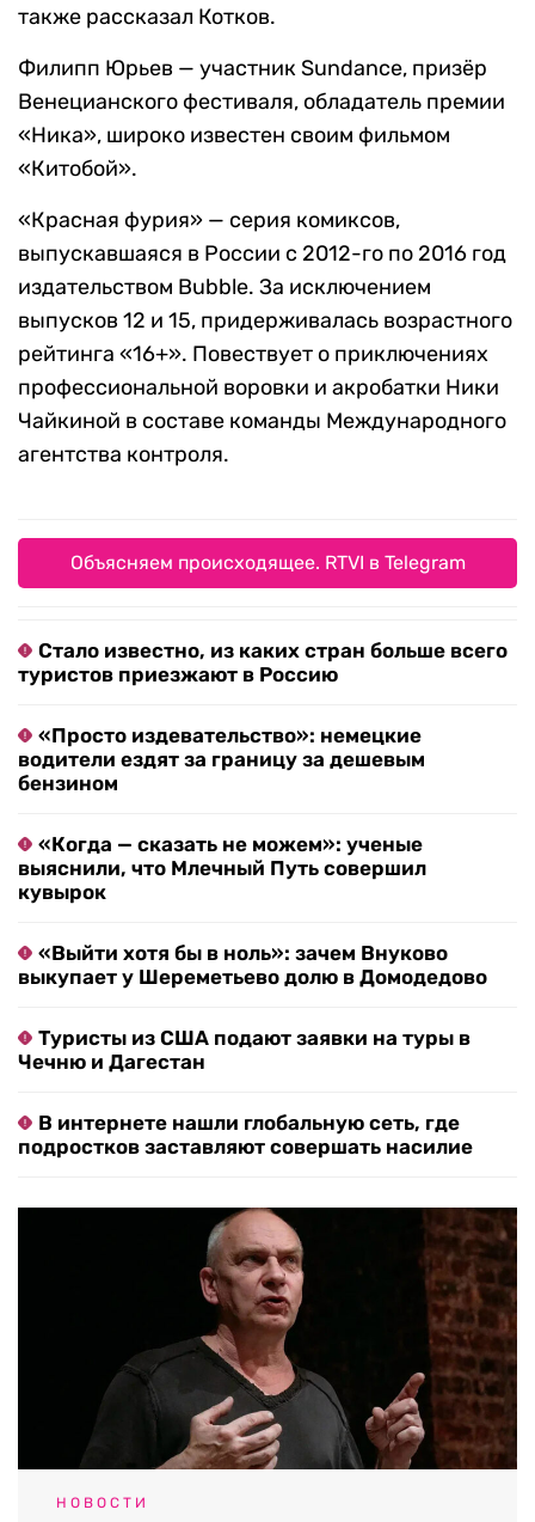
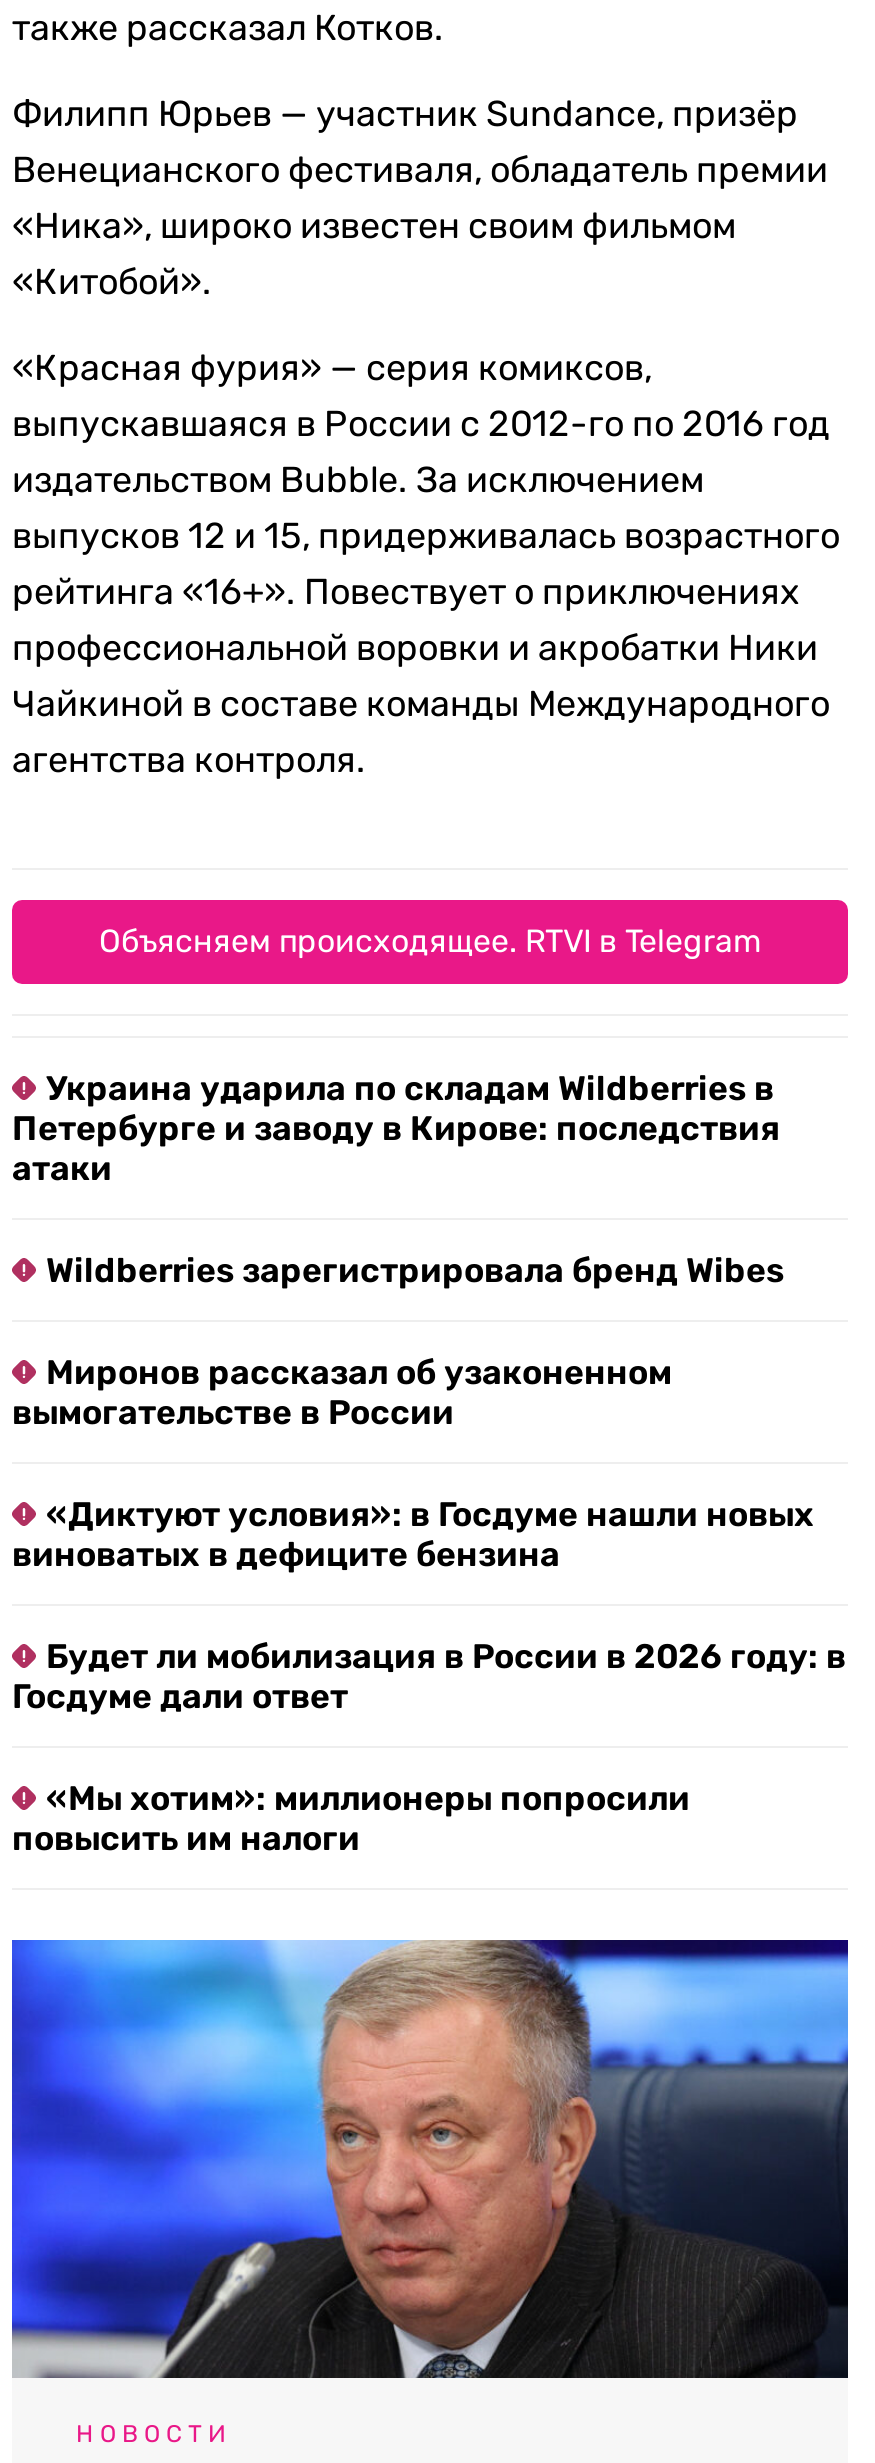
- Стало известно, из каких стран больше всего
- туристов приезжают в Россию
+ Украина ударила по складам Wildberries в
+ Петербурге и заводу в Кирове: последствия
+ атаки

- «Просто издевательство»: немецкие
- водители ездят за границу за дешевым
- бензином
+ Wildberries зарегистрировала бренд Wibes

- «Когда — сказать не можем»: ученые
- выяснили, что Млечный Путь совершил
- кувырок
+ Миронов рассказал об узаконенном
+ вымогательстве в России

- «Выйти хотя бы в ноль»: зачем Внуково
- выкупает у Шереметьево долю в Домодедово
+ «Диктуют условия»: в Госдуме нашли новых
+ виноватых в дефиците бензина

- Туристы из США подают заявки на туры в
- Чечню и Дагестан
+ Будет ли мобилизация в России в 2026 году: в
+ Госдуме дали ответ

- В интернете нашли глобальную сеть, где
- подростков заставляют совершать насилие
+ «Мы хотим»: миллионеры попросили
+ повысить им налоги

- [image]
+ [image]
